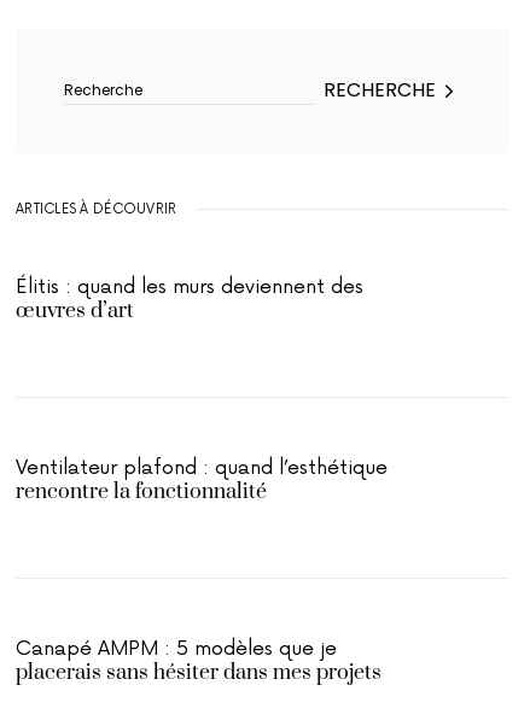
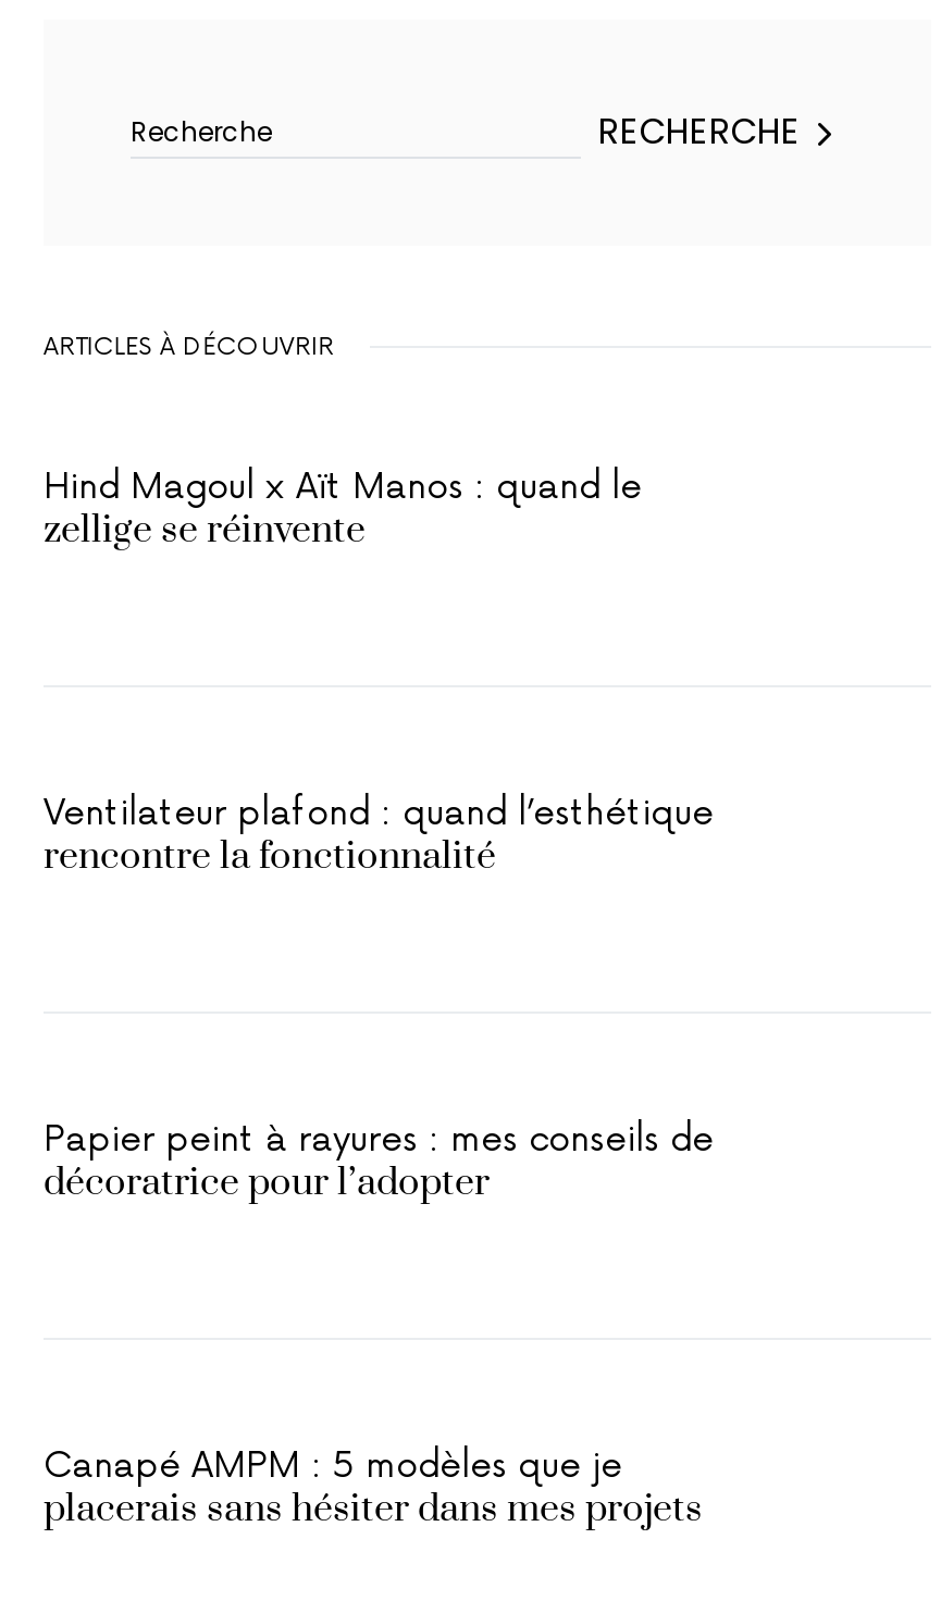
- Élitis : quand les murs deviennent des
- œuvres d’art
+ Hind Magoul x Aït Manos : quand le
+ zellige se réinvente

+ Papier peint à rayures : mes conseils de
+ décoratrice pour l’adopter
